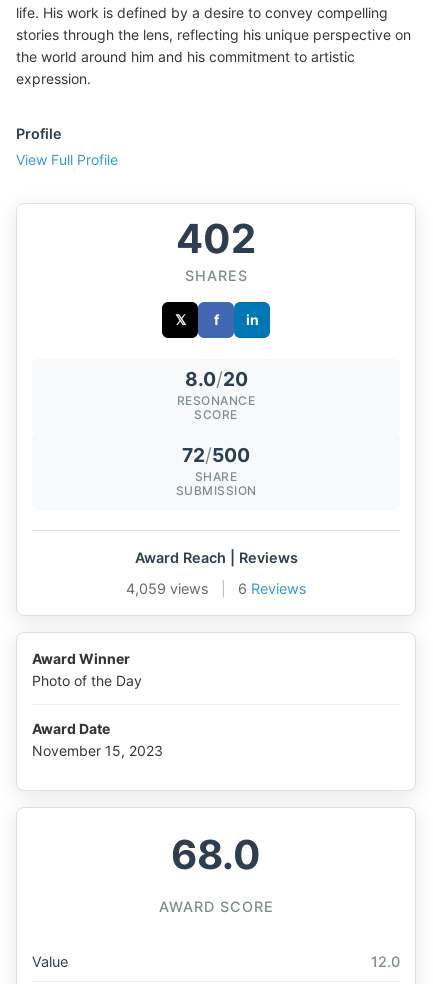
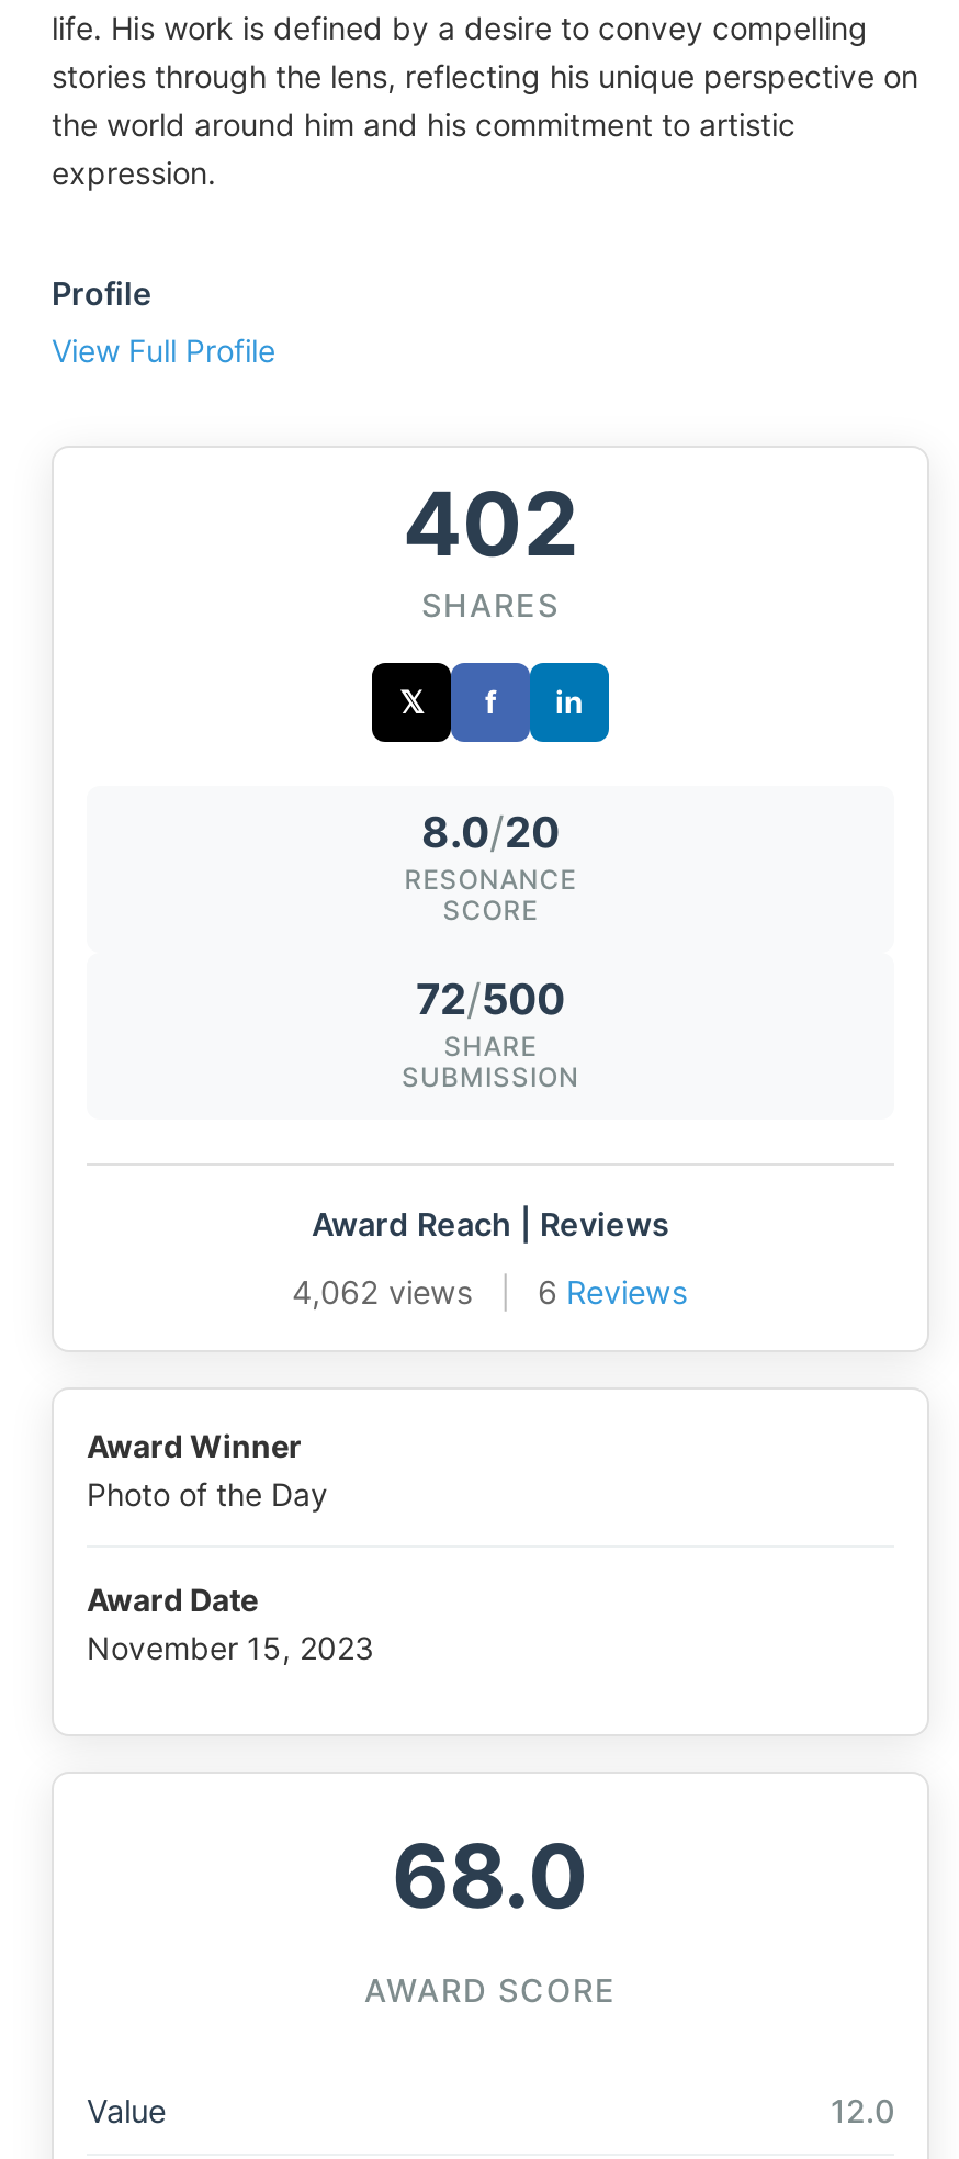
- 4,059 views
+ 4,062 views
